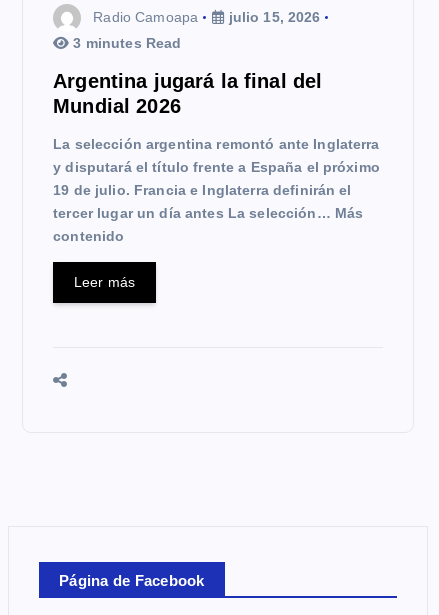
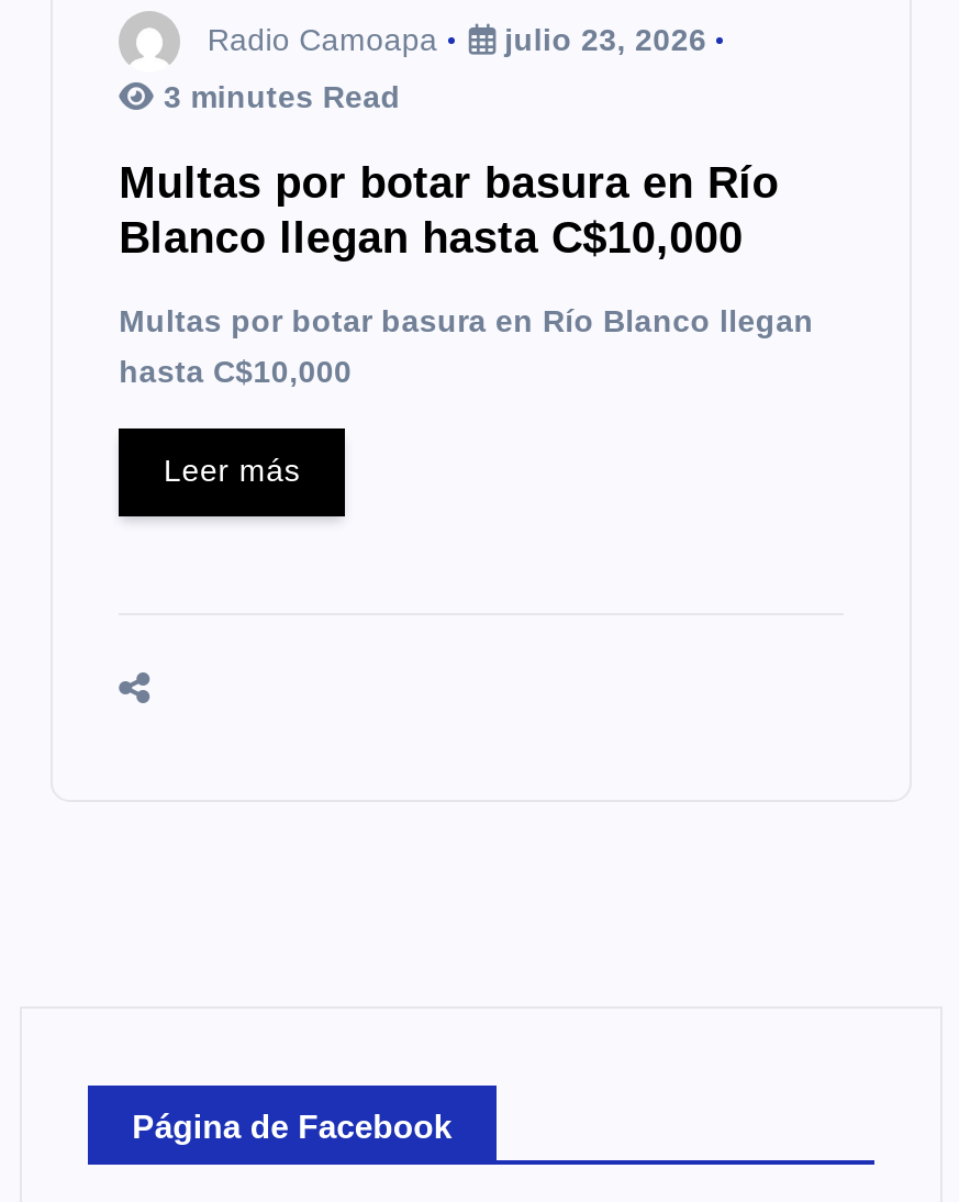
- Radio Camoapa julio 15, 2026
+ Radio Camoapa julio 23, 2026

- Argentina jugará la final del
- Mundial 2026
+ Multas por botar basura en Río
+ Blanco llegan hasta C$10,000

- La selección argentina remontó ante Inglaterra
- y disputará el título frente a España el próximo
- 19 de julio. Francia e Inglaterra definirán el
- tercer lugar un día antes La selección… Más
- contenido
+ Multas por botar basura en Río Blanco llegan
+ hasta C$10,000
